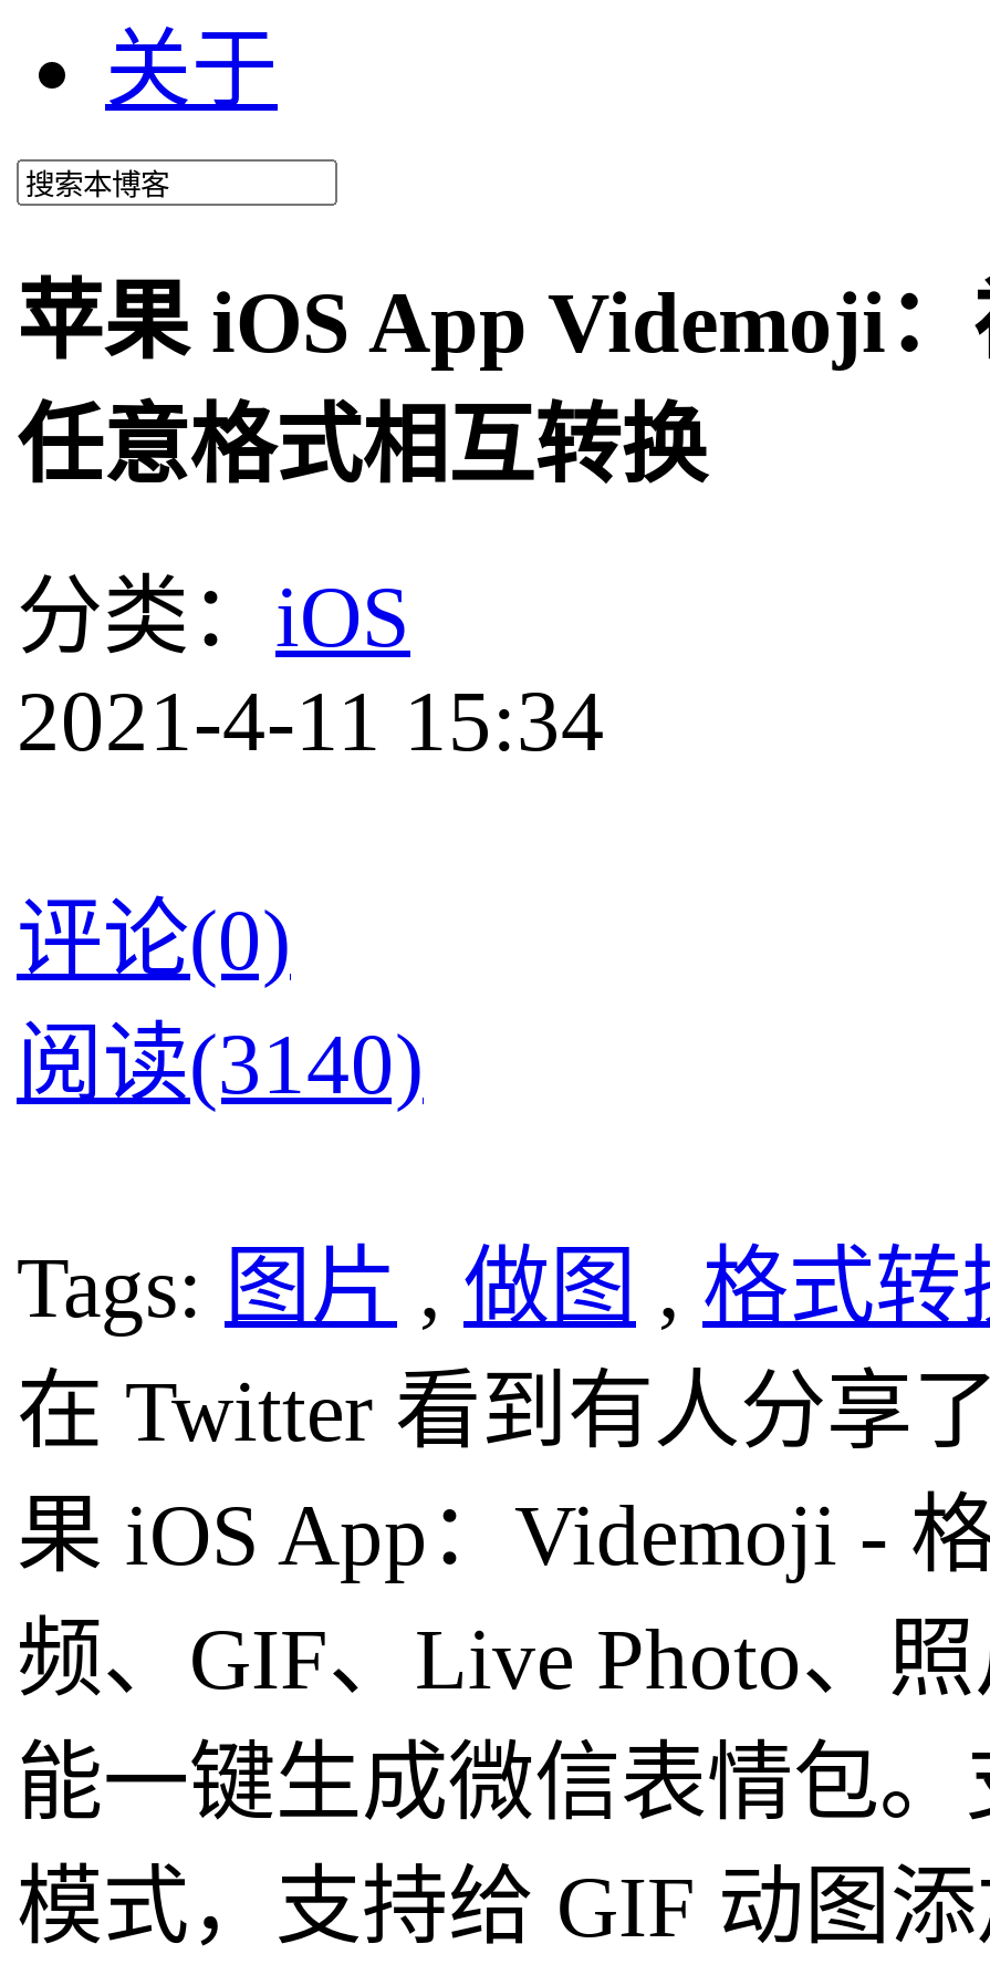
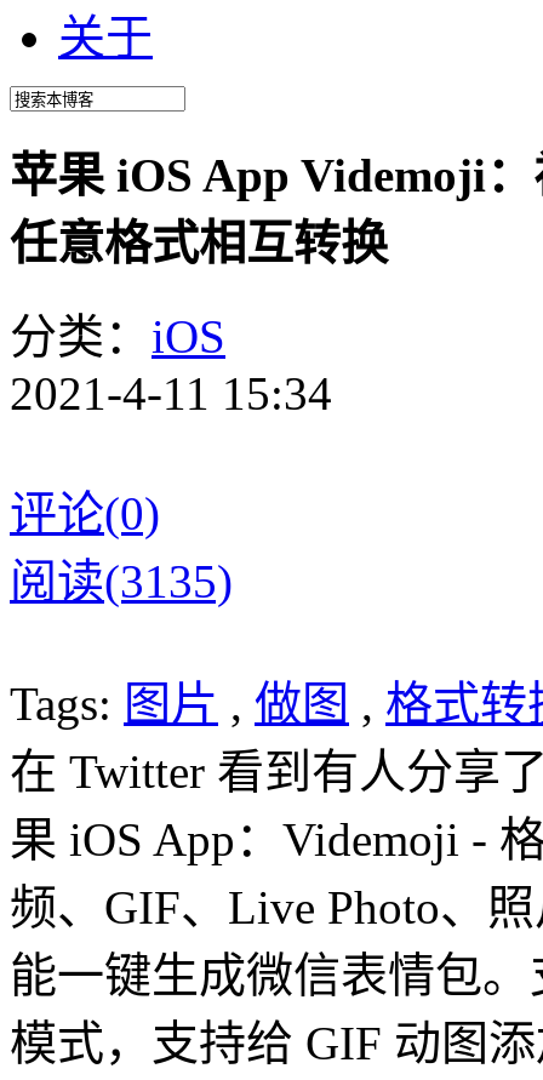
- 阅读(3140)
+ 阅读(3135)
